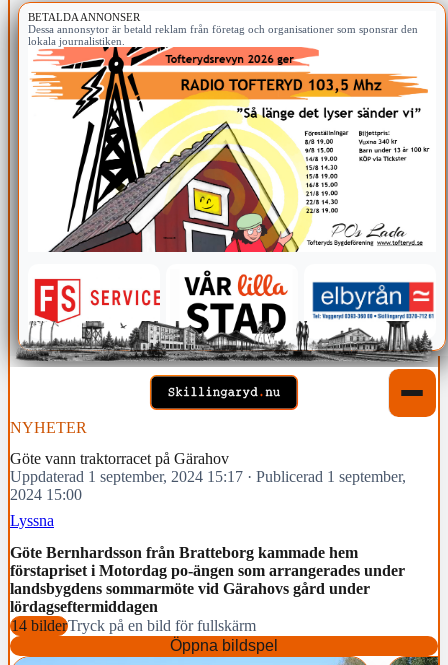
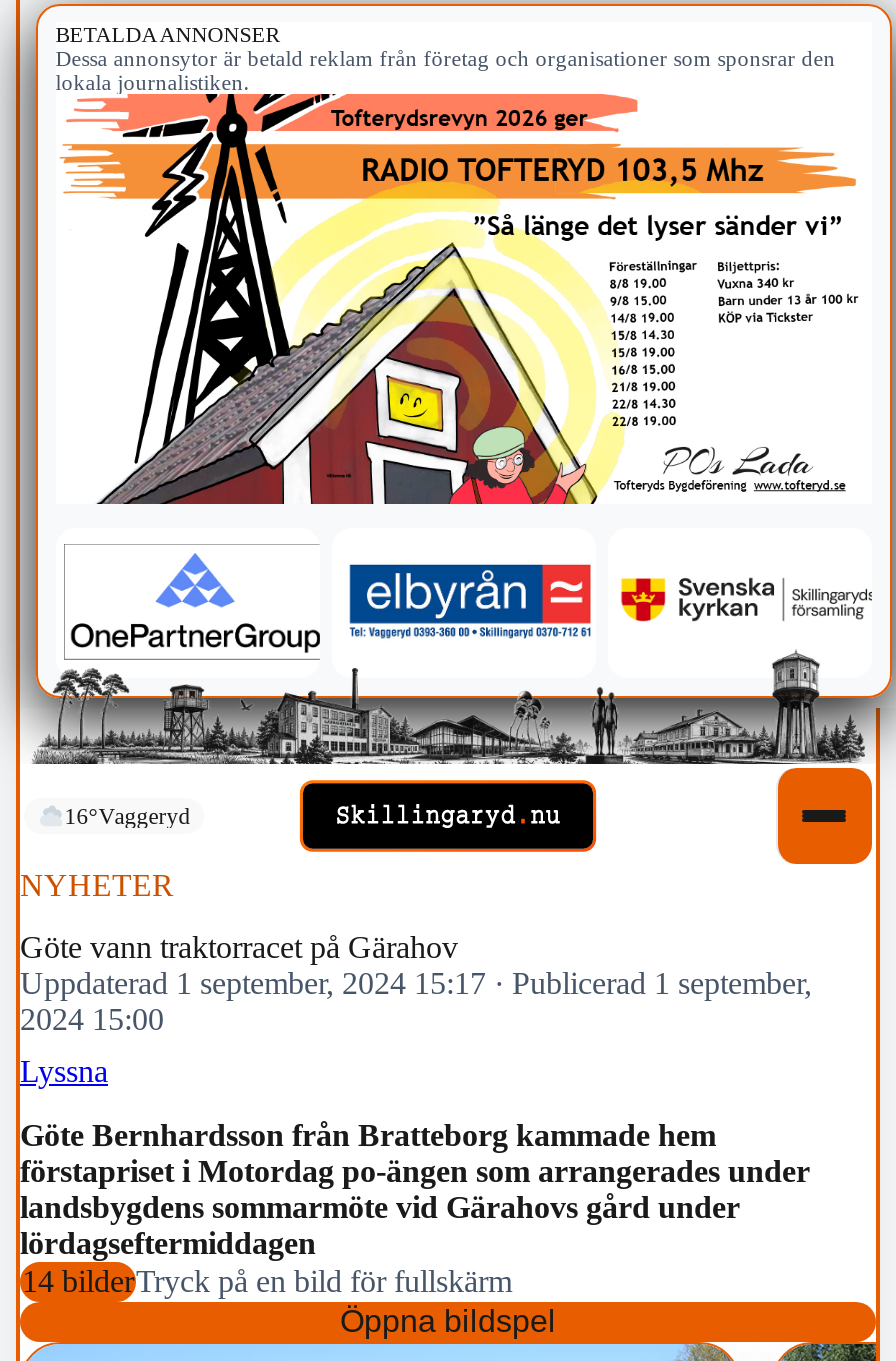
+ 16°Vaggeryd

- [image]
+ [image]
